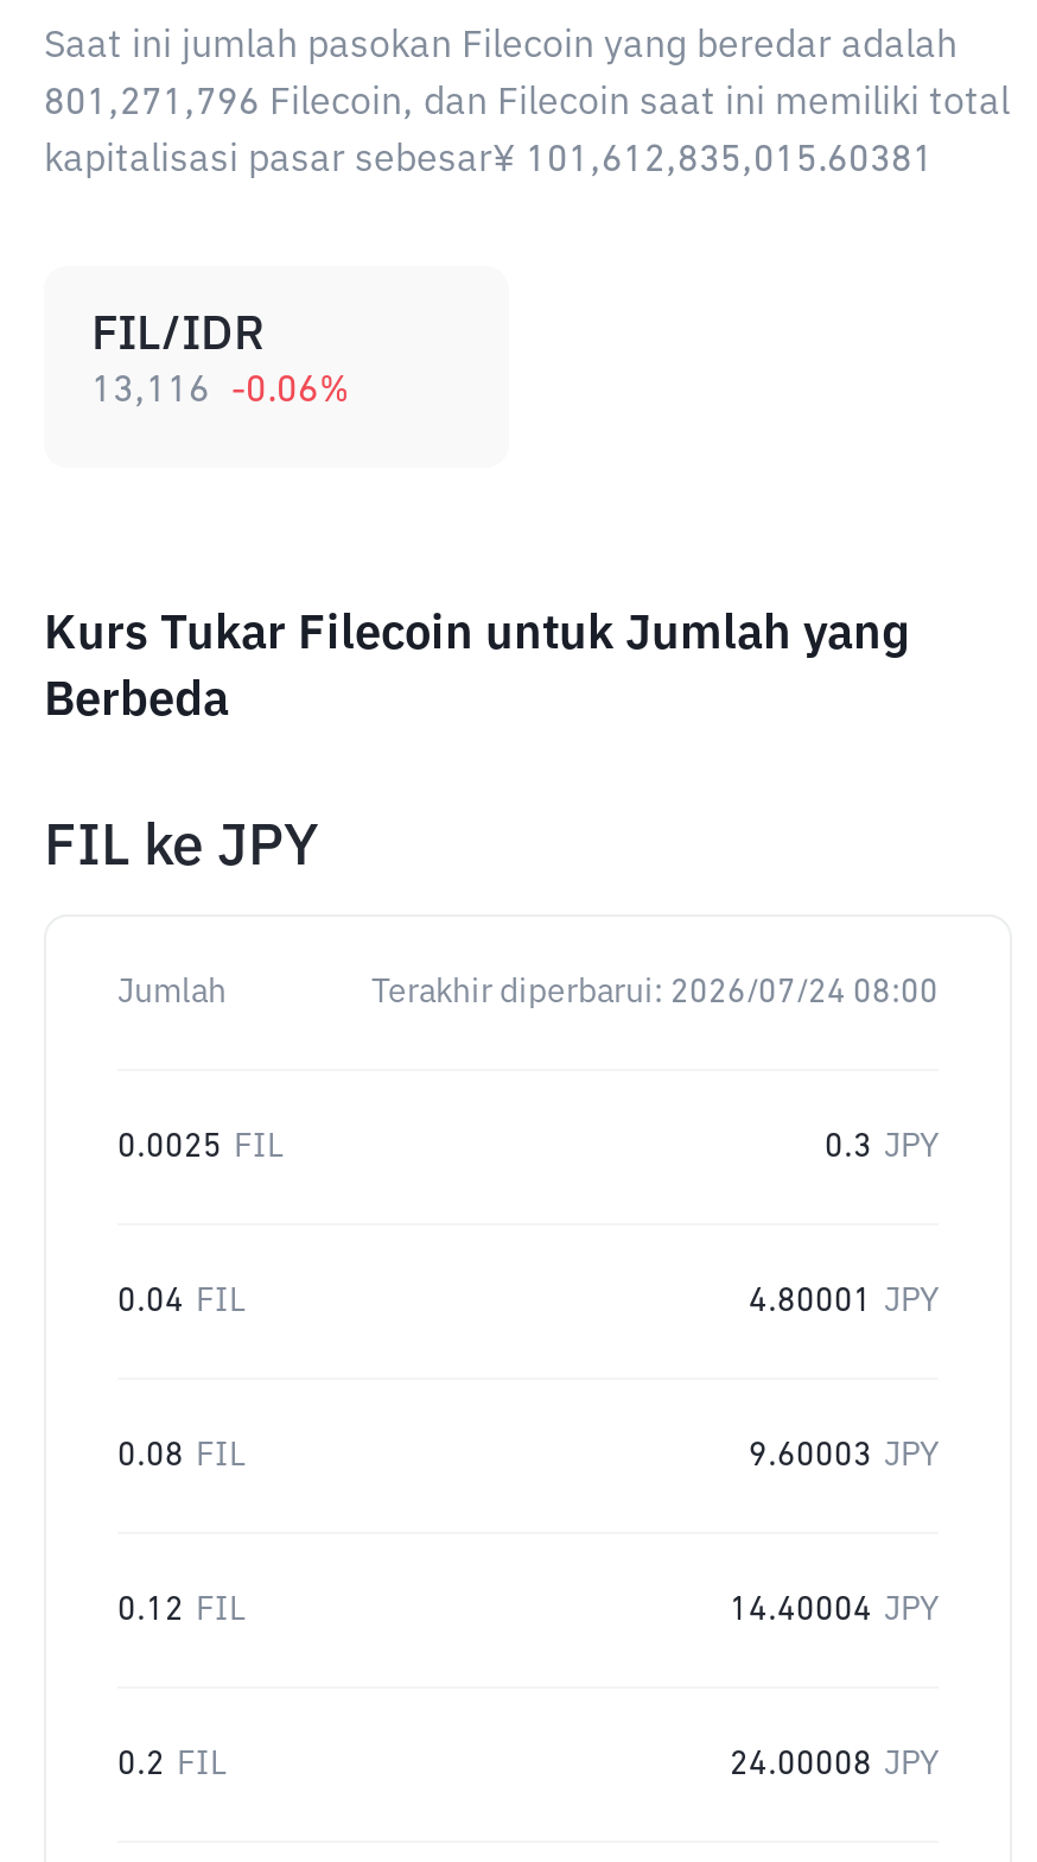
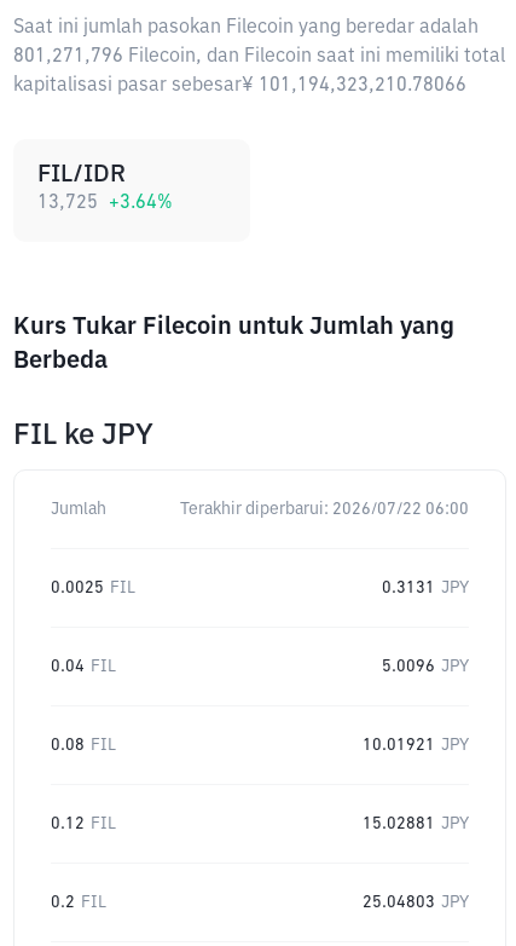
- kapitalisasi pasar sebesar¥ 101,612,835,015.60381
+ kapitalisasi pasar sebesar¥ 101,194,323,210.78066

- 13,116 -0.06%
+ 13,725 +3.64%

- Terakhir diperbarui: 2026/07/24 08:00
+ Terakhir diperbarui: 2026/07/22 06:00

- 0.3 JPY
+ 0.3131 JPY

- 4.80001 JPY
+ 5.0096 JPY

- 9.60003 JPY
+ 10.01921 JPY

- 14.40004 JPY
+ 15.02881 JPY

- 24.00008 JPY
+ 25.04803 JPY
